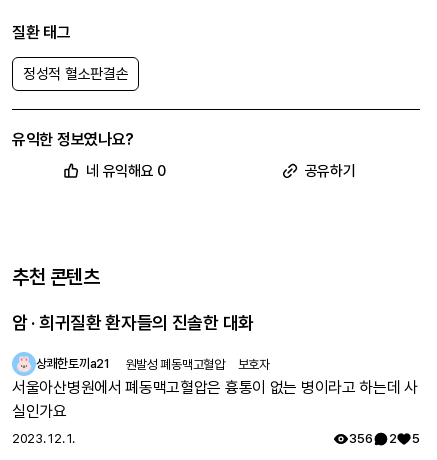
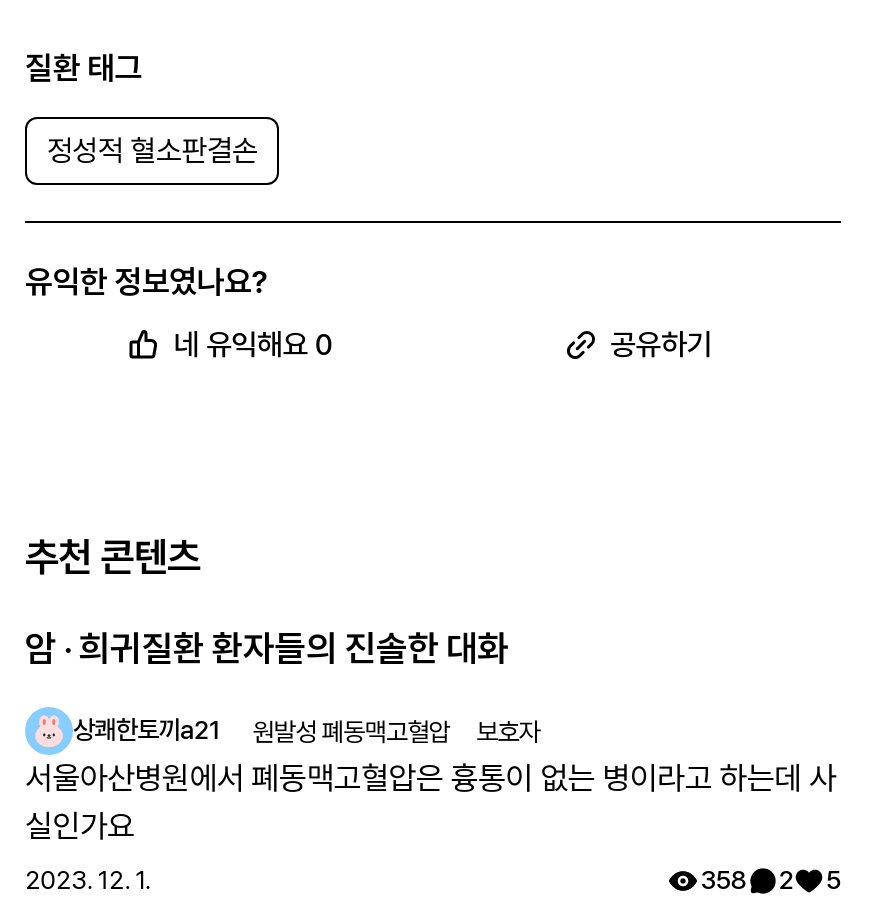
- 356 2 5
+ 358 2 5
